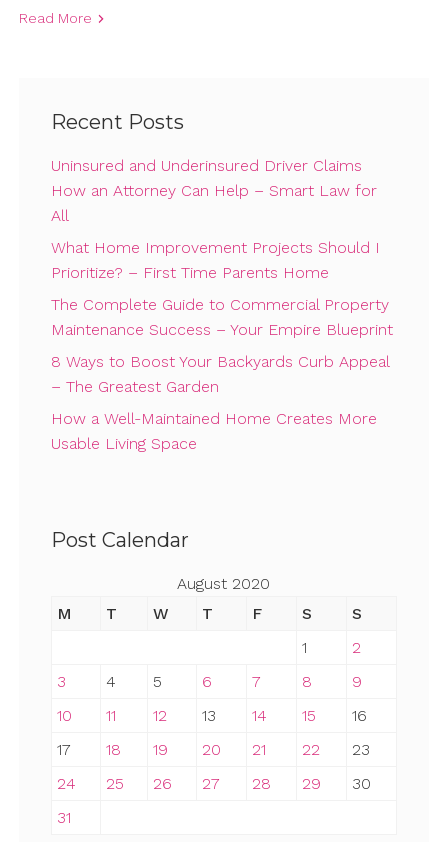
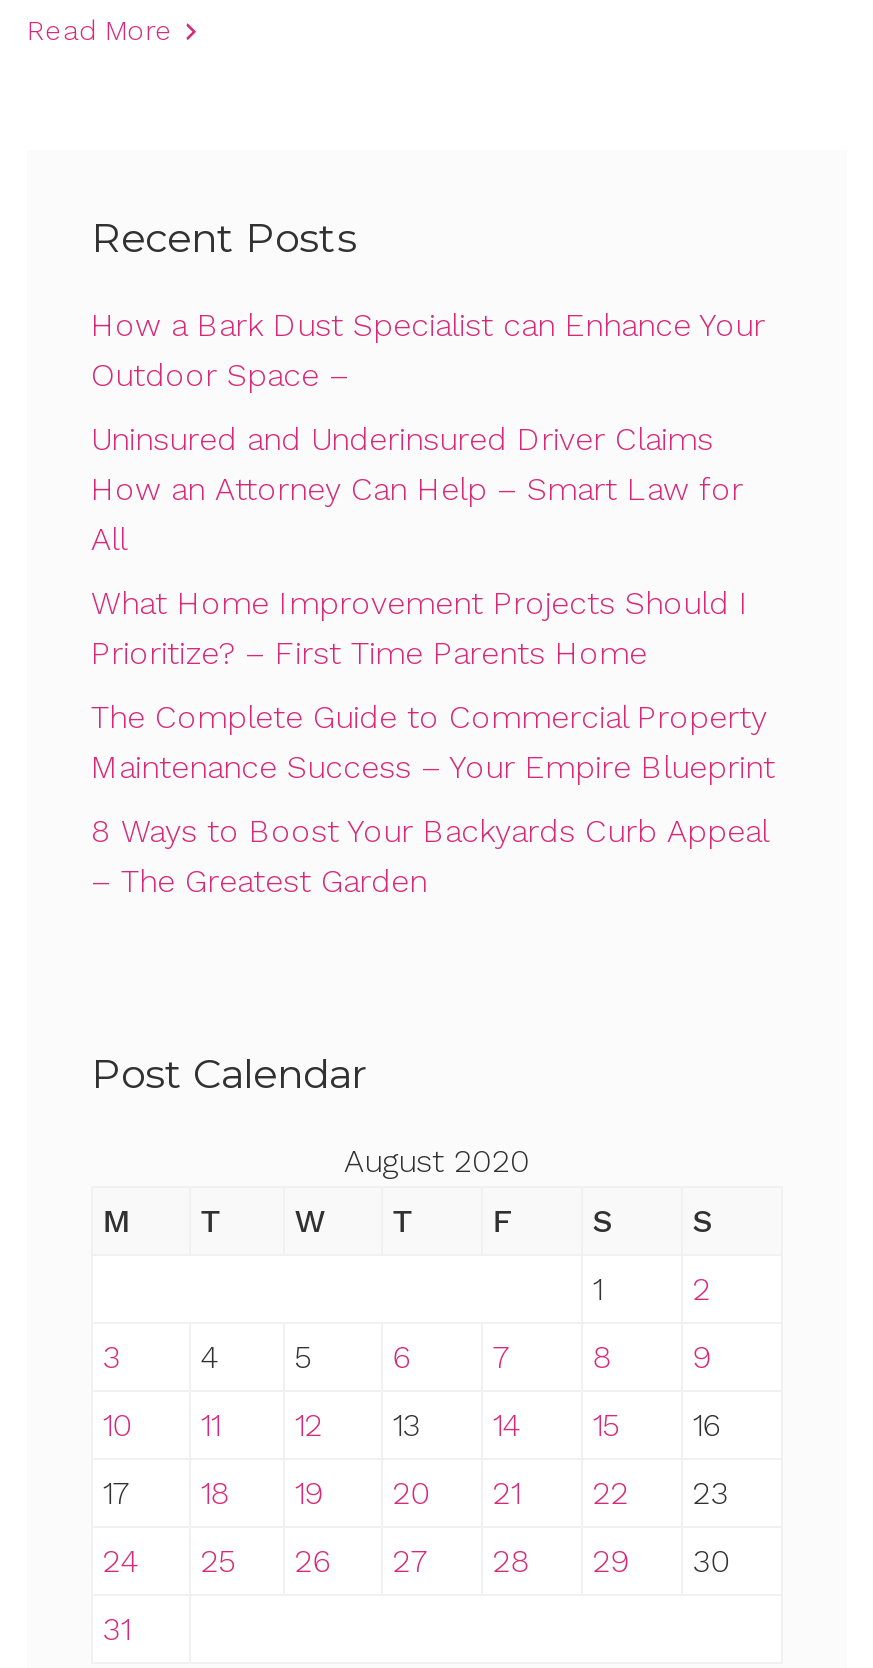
+ How a Bark Dust Specialist can Enhance Your
+ Outdoor Space –

moved down: Uninsured and Underinsured Driver Claims | How an Attorney Can Help – Smart Law for | All | ... | 8 Ways to Boost Your Backyards Curb Appeal | – The Greatest Garden

- How a Well-Maintained Home Creates More
- Usable Living Space
